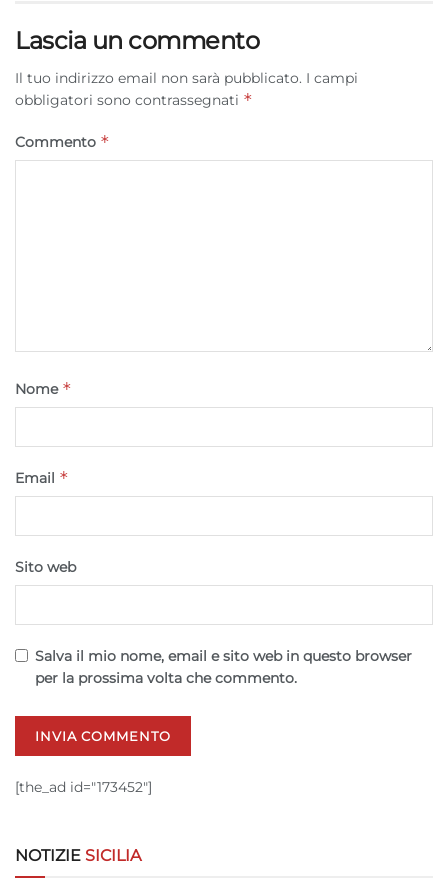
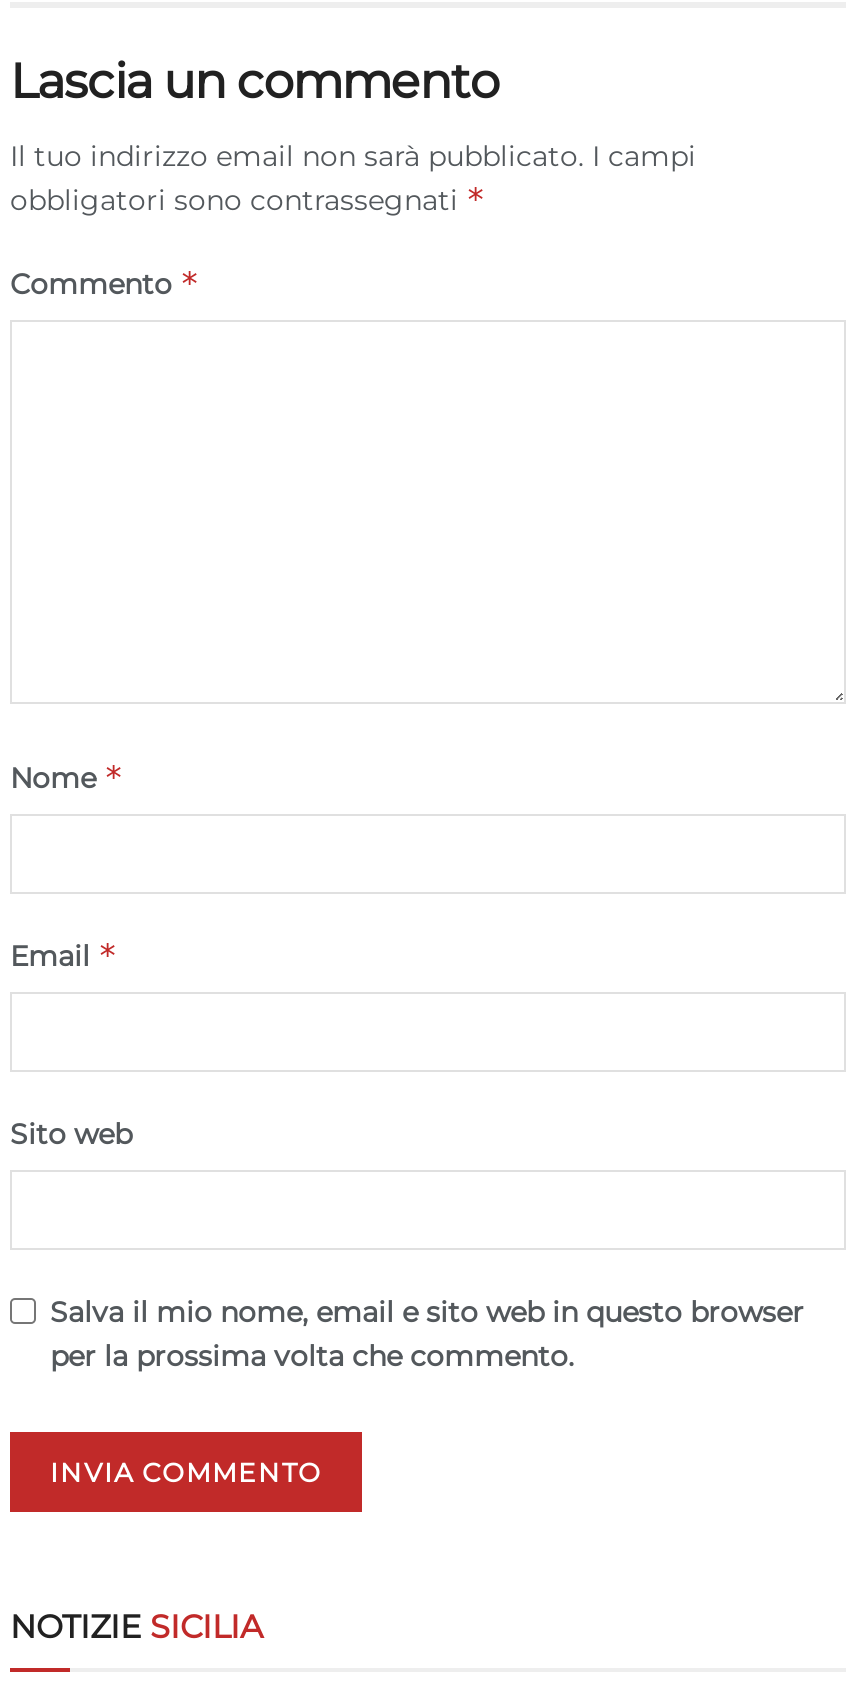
- [the_ad id="173452"]
